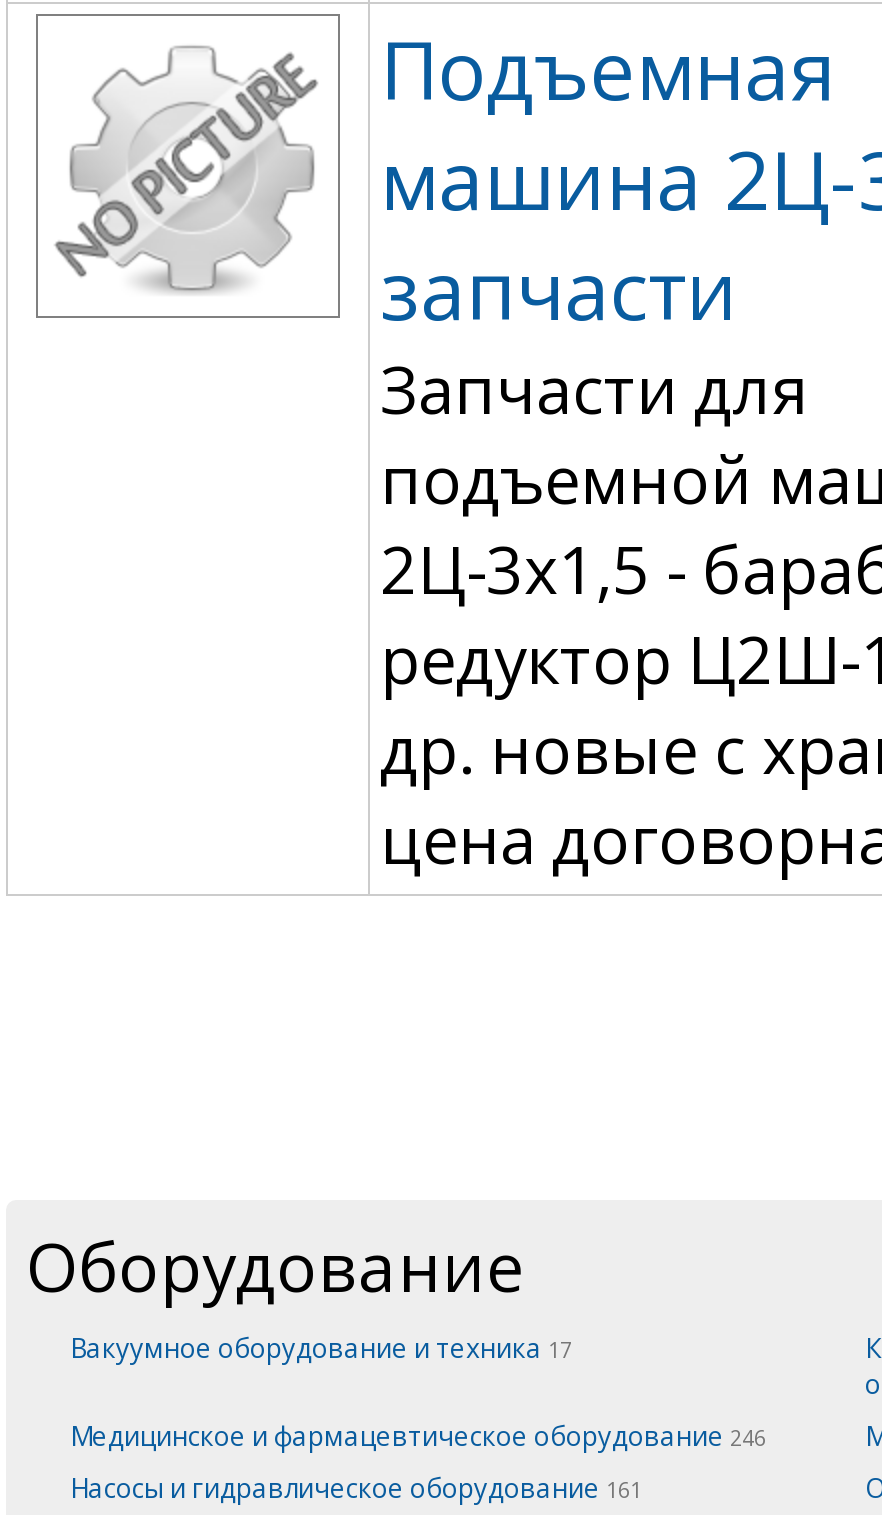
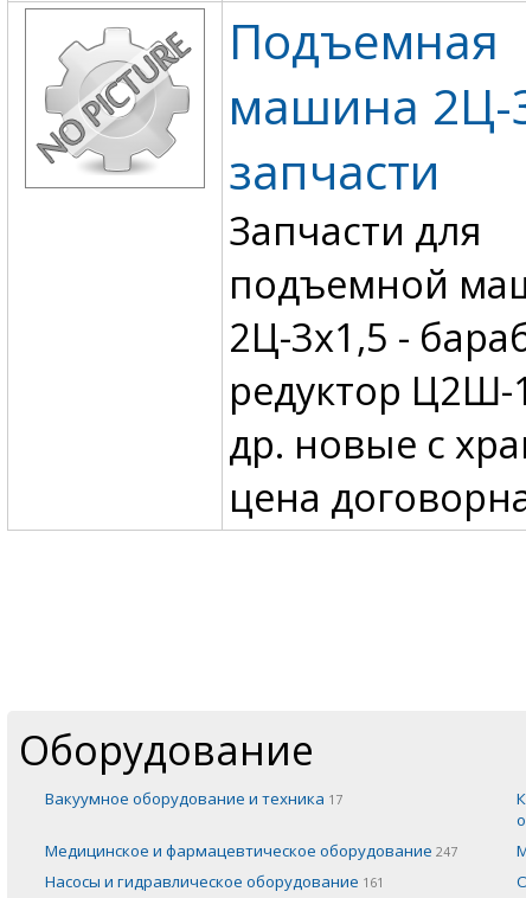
- Медицинское и фармацевтическое оборудование 246
+ Медицинское и фармацевтическое оборудование 247
